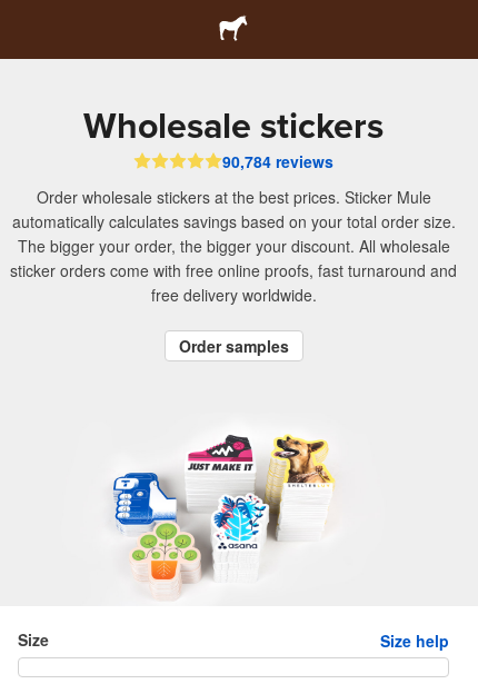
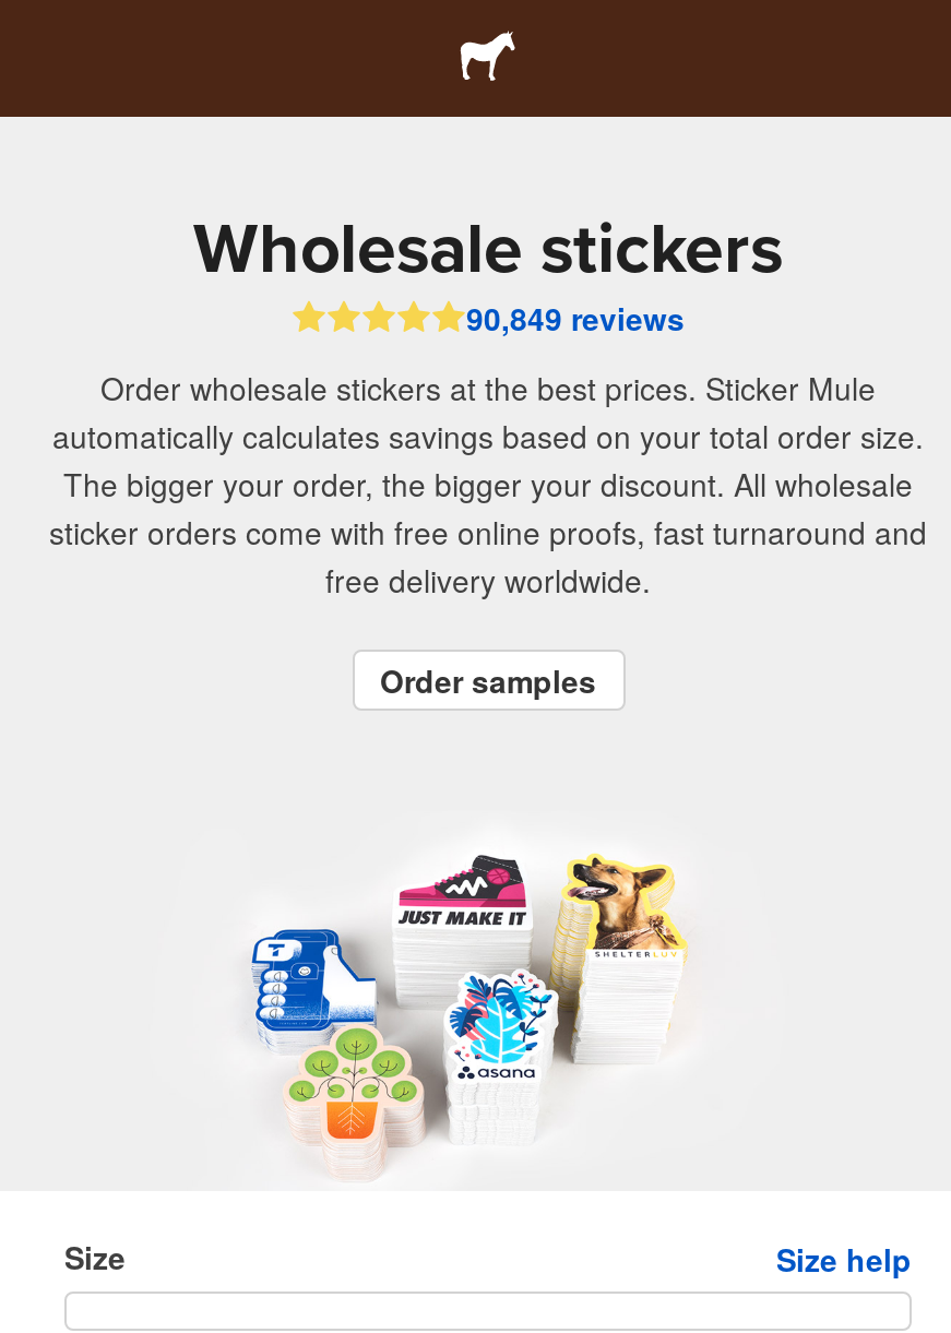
- 90,784 reviews
+ 90,849 reviews
